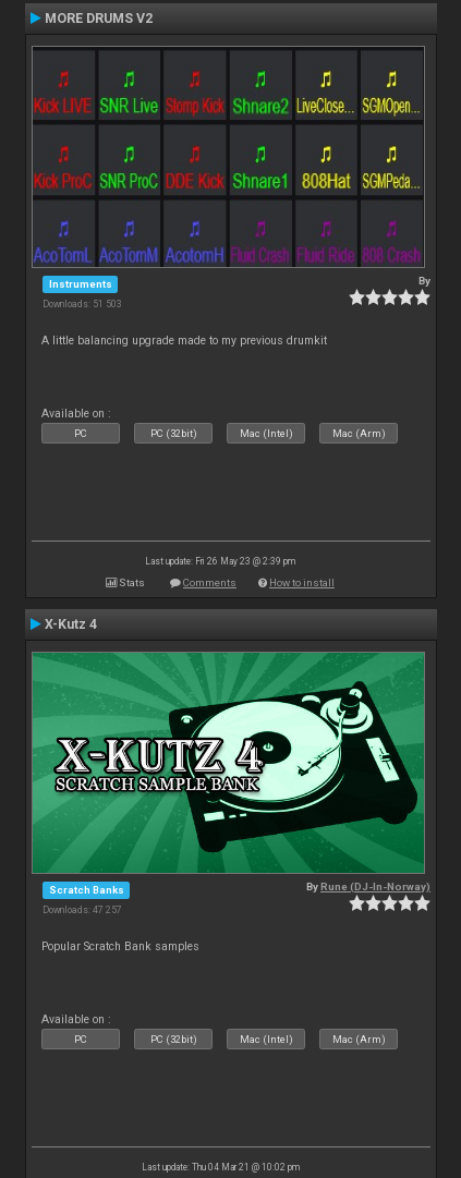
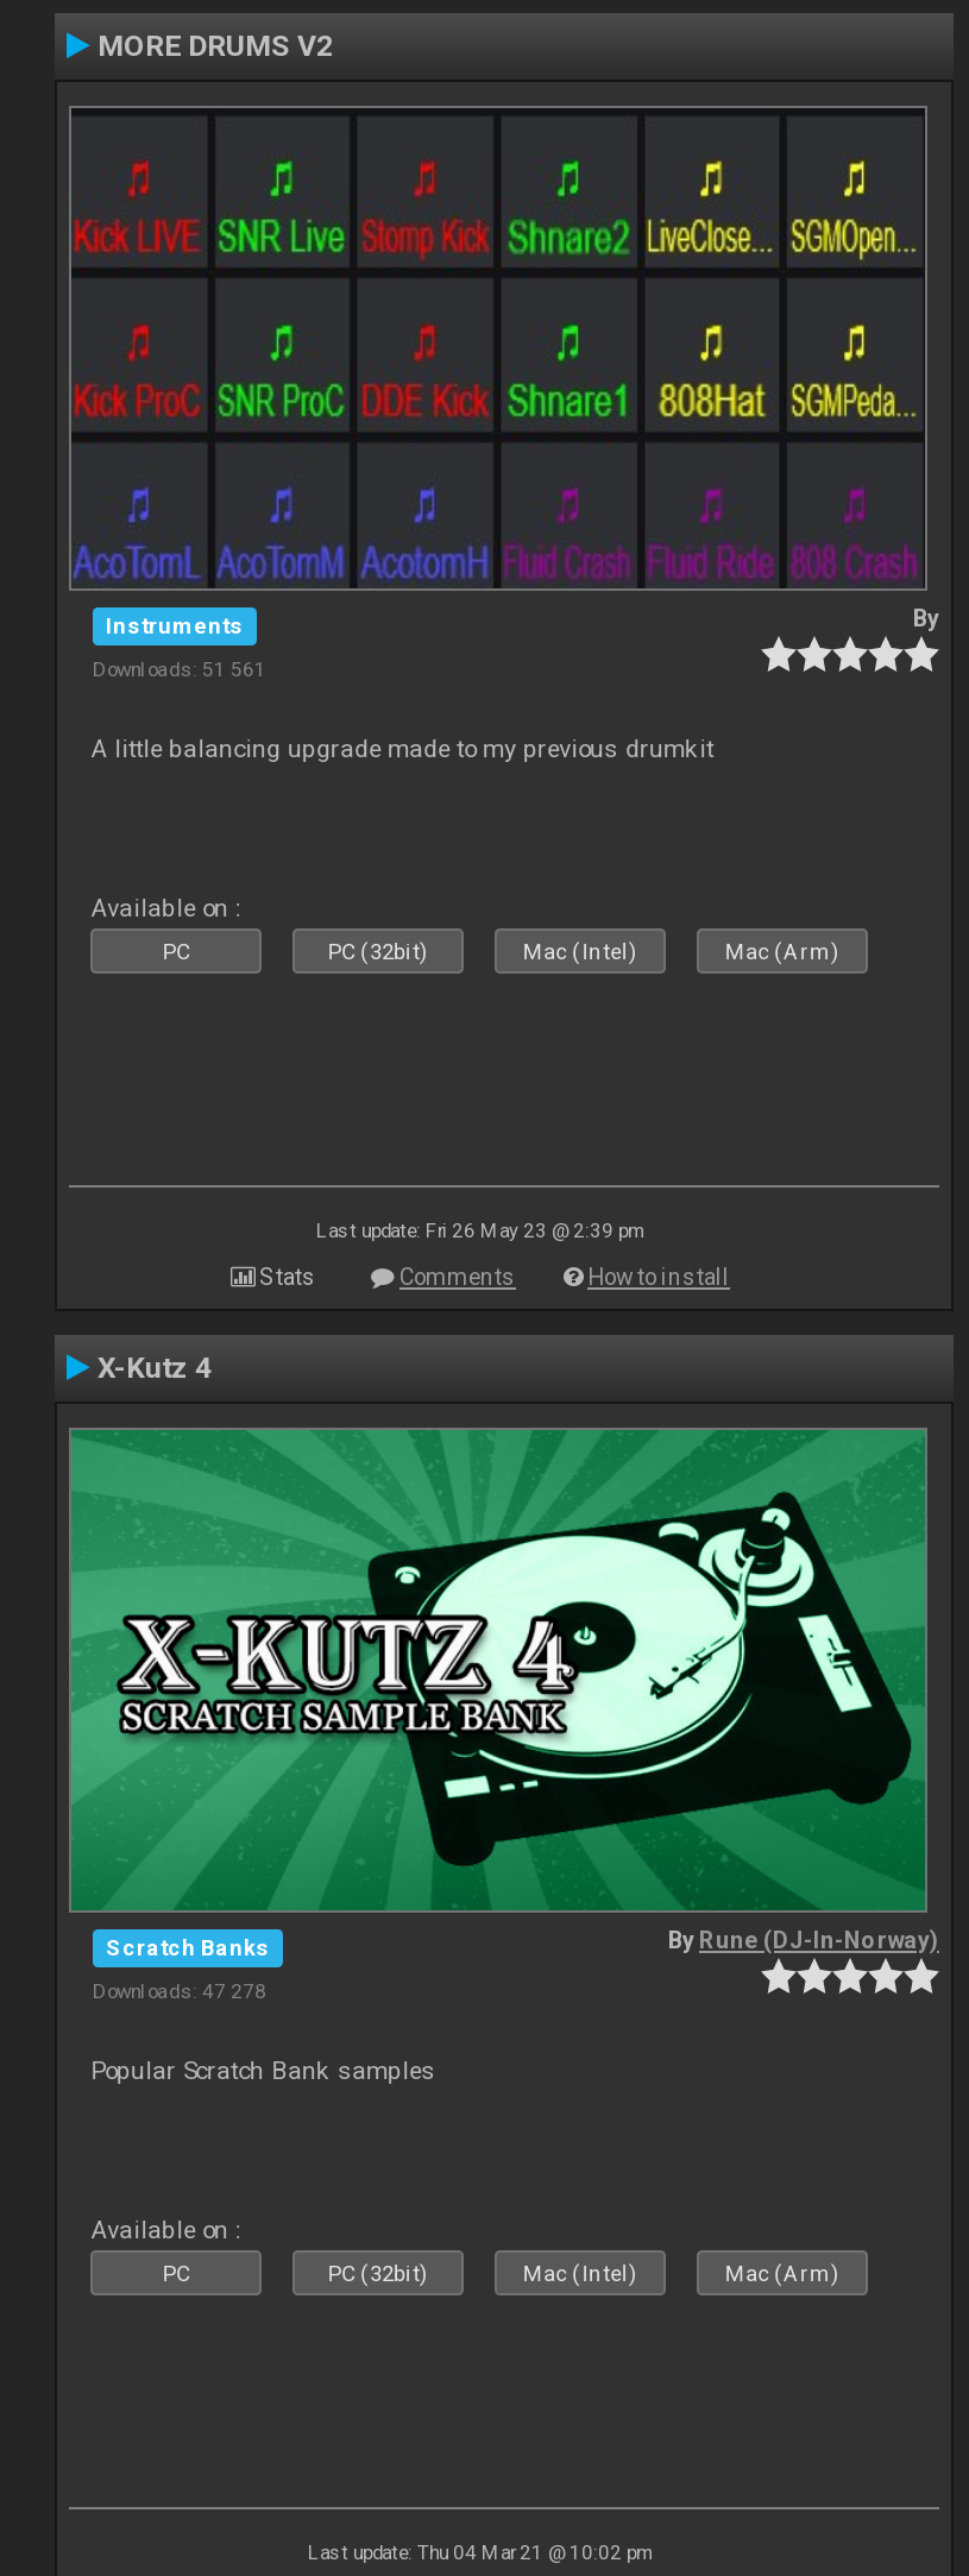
- Downloads: 51 503
+ Downloads: 51 561

- Downloads: 47 257
+ Downloads: 47 278
